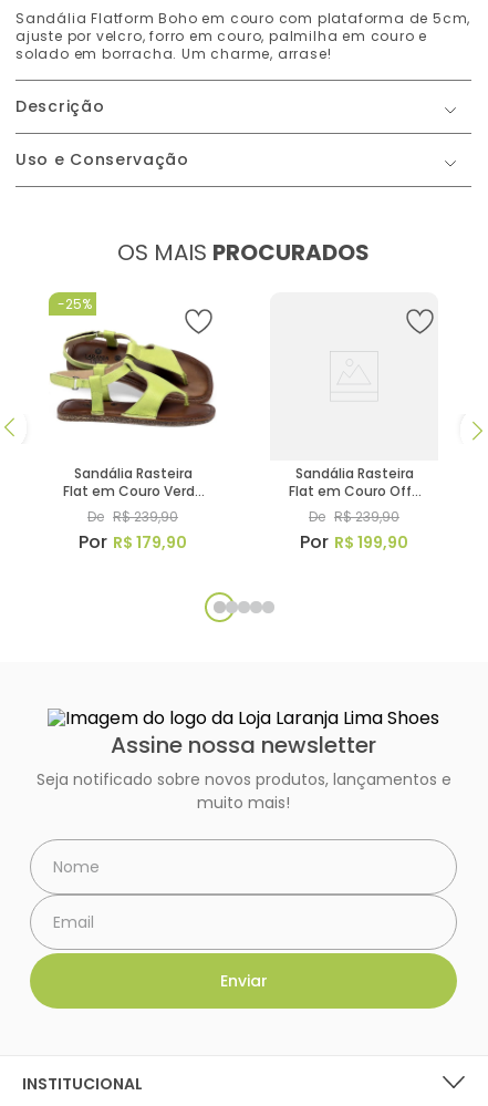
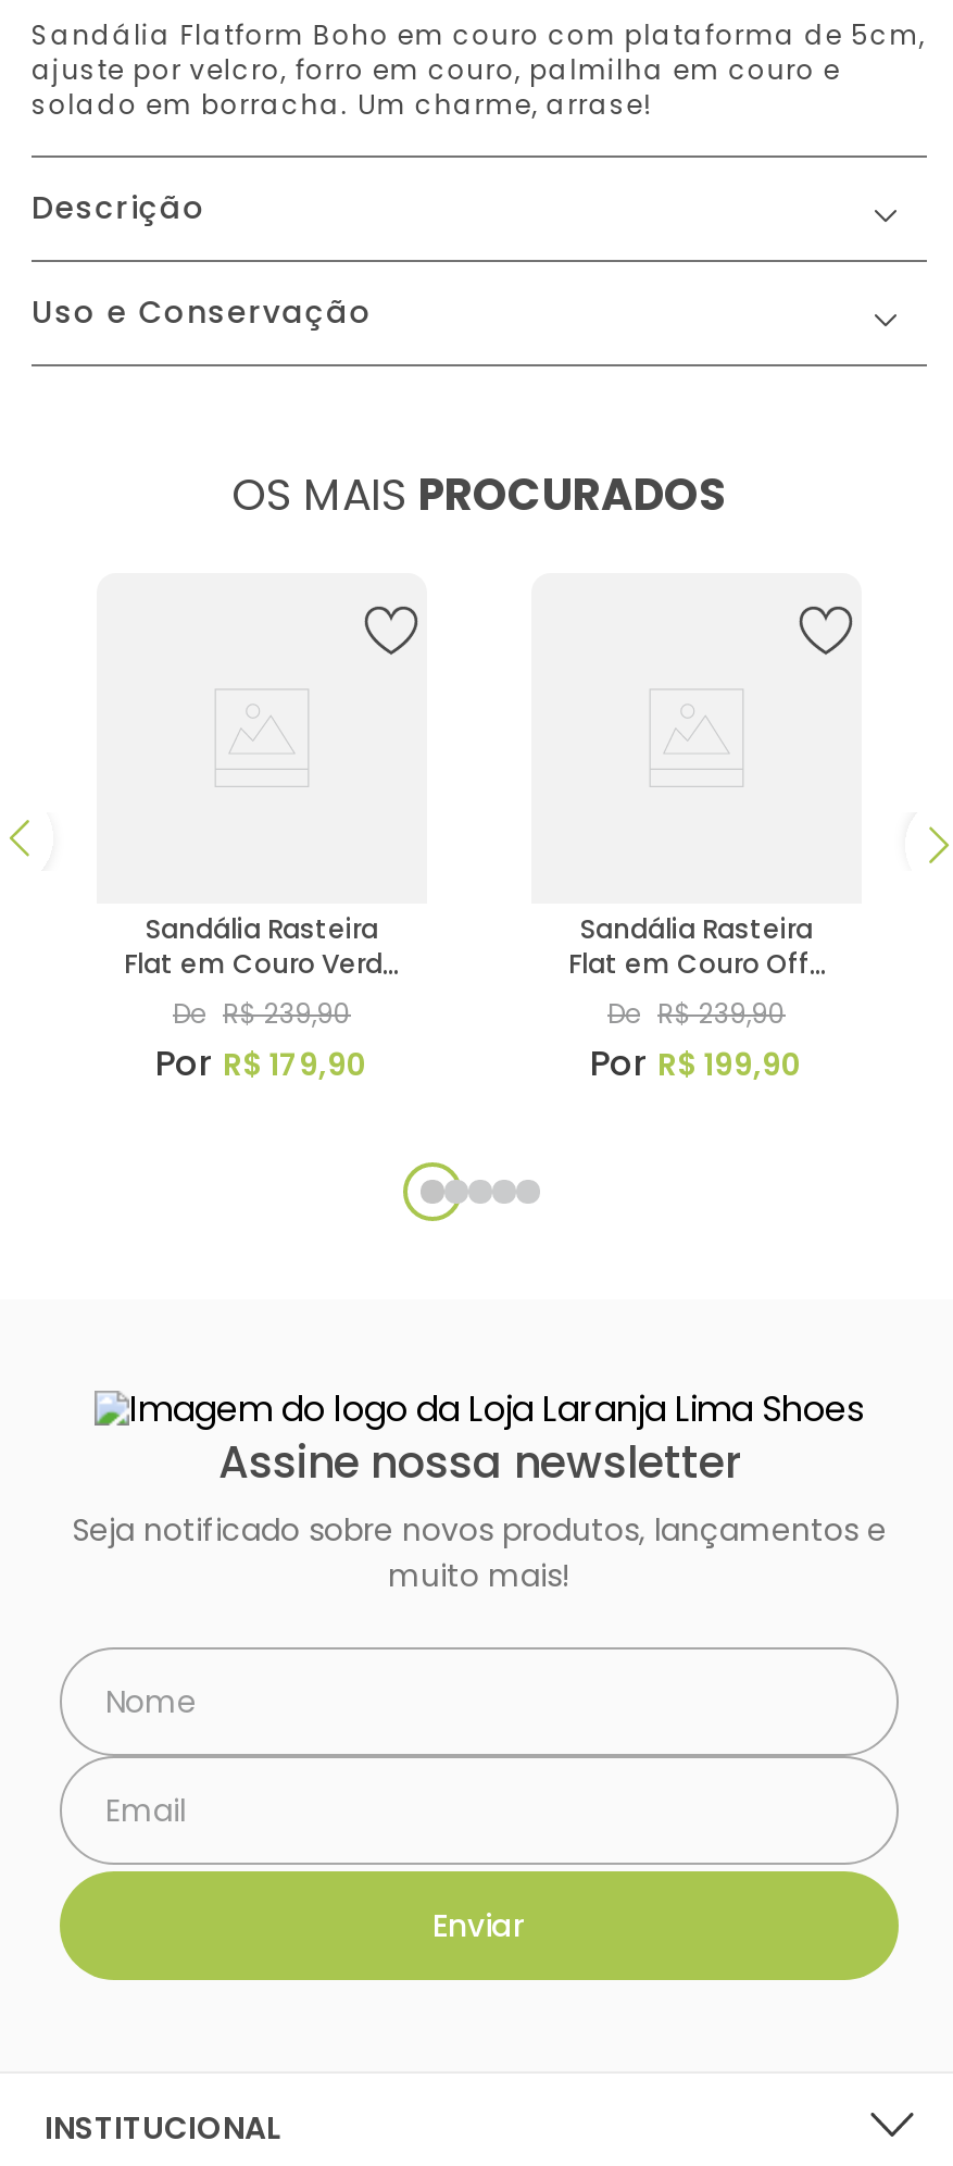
- -25%

- [image]
